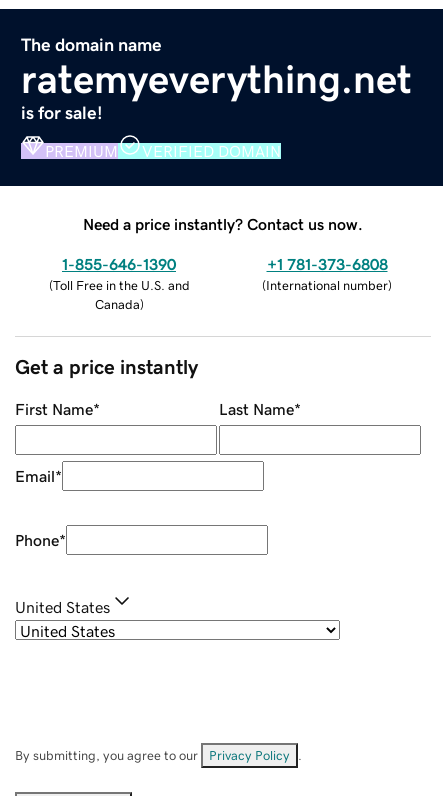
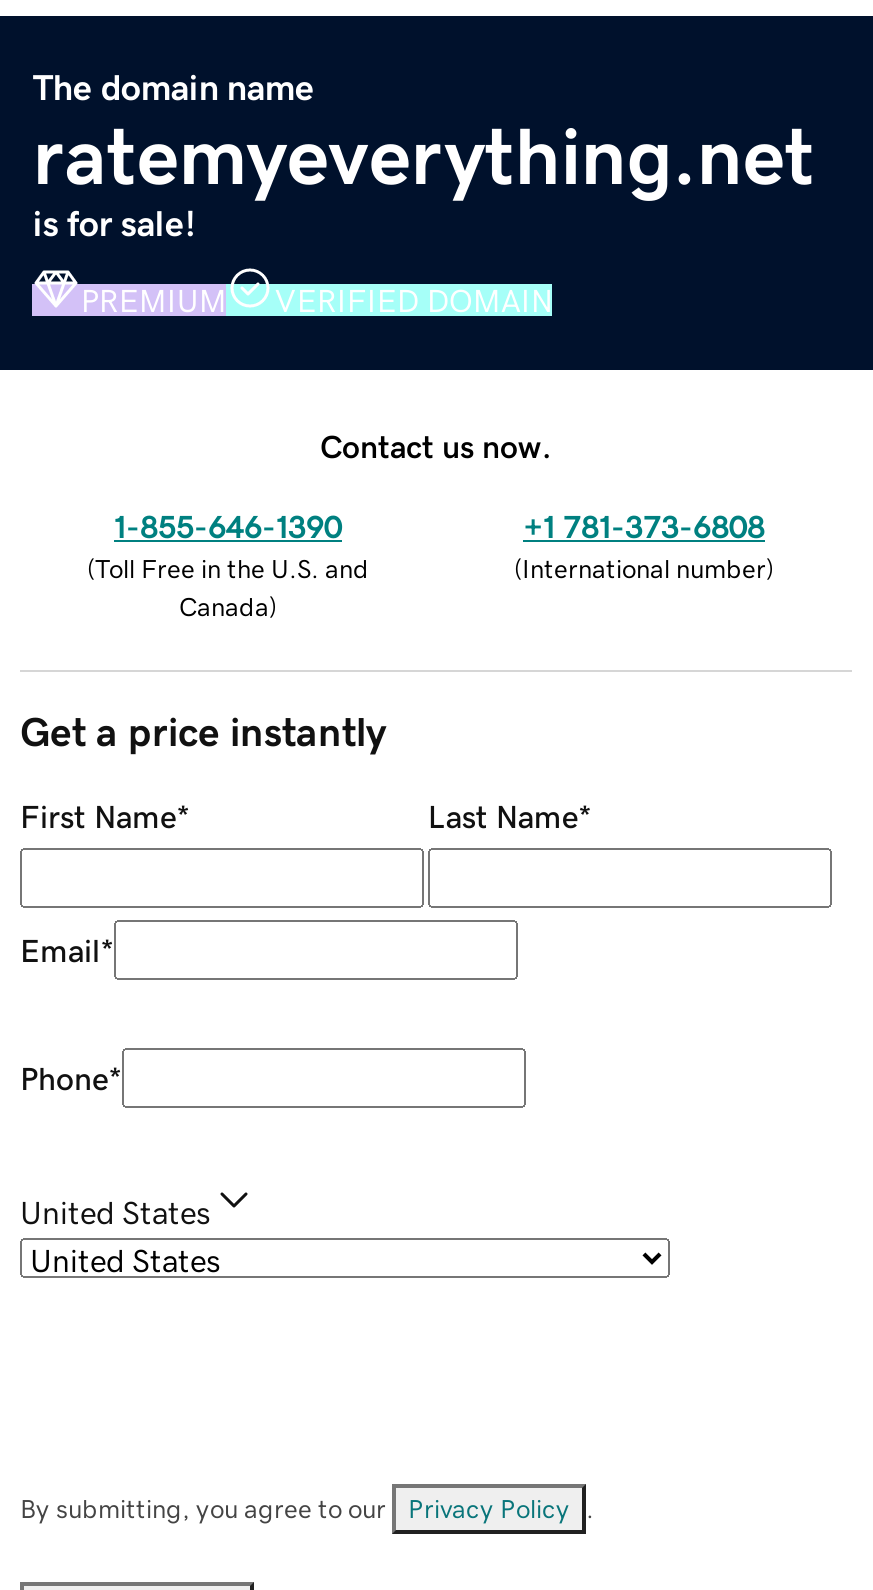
- Need a price instantly? Contact us now.
+ Contact us now.
